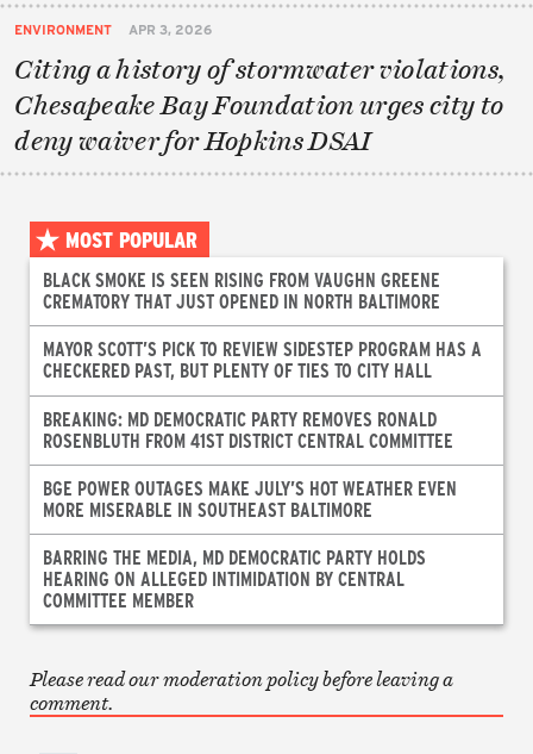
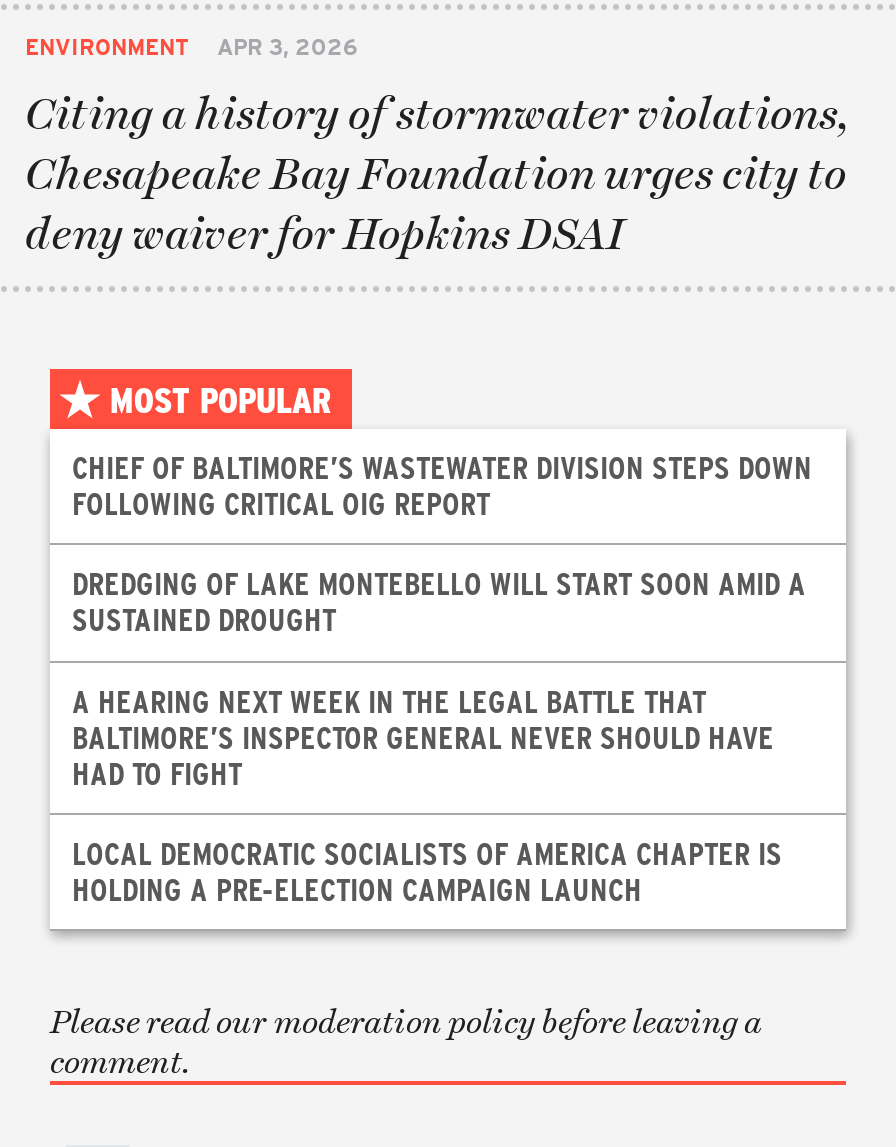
- BLACK SMOKE IS SEEN RISING FROM VAUGHN GREENE
- CREMATORY THAT JUST OPENED IN NORTH BALTIMORE
- MAYOR SCOTT’S PICK TO REVIEW SIDESTEP PROGRAM HAS A
- CHECKERED PAST, BUT PLENTY OF TIES TO CITY HALL
- BREAKING: MD DEMOCRATIC PARTY REMOVES RONALD
- ROSENBLUTH FROM 41ST DISTRICT CENTRAL COMMITTEE
- BGE POWER OUTAGES MAKE JULY’S HOT WEATHER EVEN
- MORE MISERABLE IN SOUTHEAST BALTIMORE
- BARRING THE MEDIA, MD DEMOCRATIC PARTY HOLDS
- HEARING ON ALLEGED INTIMIDATION BY CENTRAL
- COMMITTEE MEMBER
+ CHIEF OF BALTIMORE’S WASTEWATER DIVISION STEPS DOWN
+ FOLLOWING CRITICAL OIG REPORT
+ DREDGING OF LAKE MONTEBELLO WILL START SOON AMID A
+ SUSTAINED DROUGHT
+ A HEARING NEXT WEEK IN THE LEGAL BATTLE THAT
+ BALTIMORE’S INSPECTOR GENERAL NEVER SHOULD HAVE
+ HAD TO FIGHT
+ LOCAL DEMOCRATIC SOCIALISTS OF AMERICA CHAPTER IS
+ HOLDING A PRE-ELECTION CAMPAIGN LAUNCH
